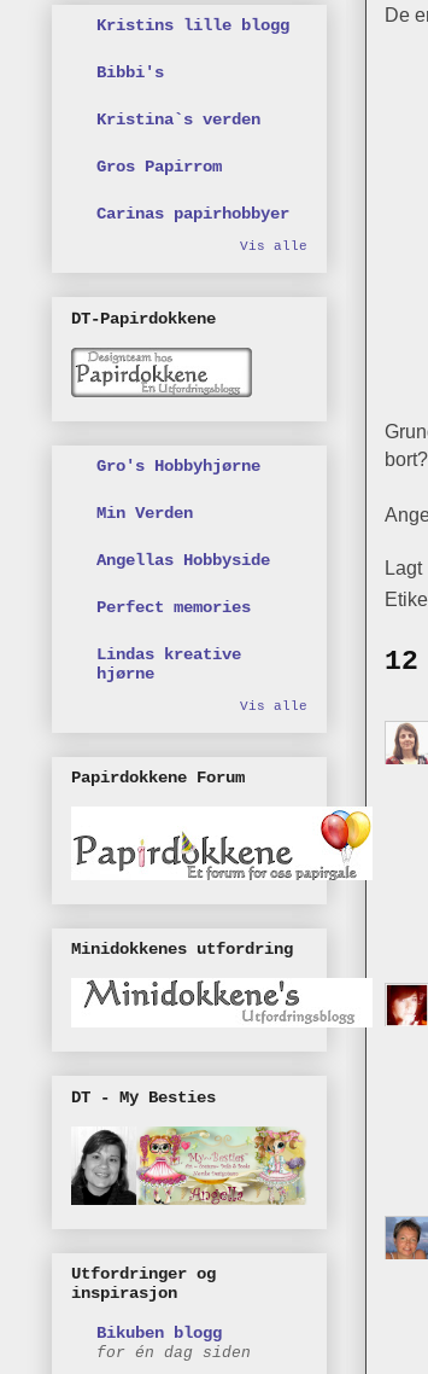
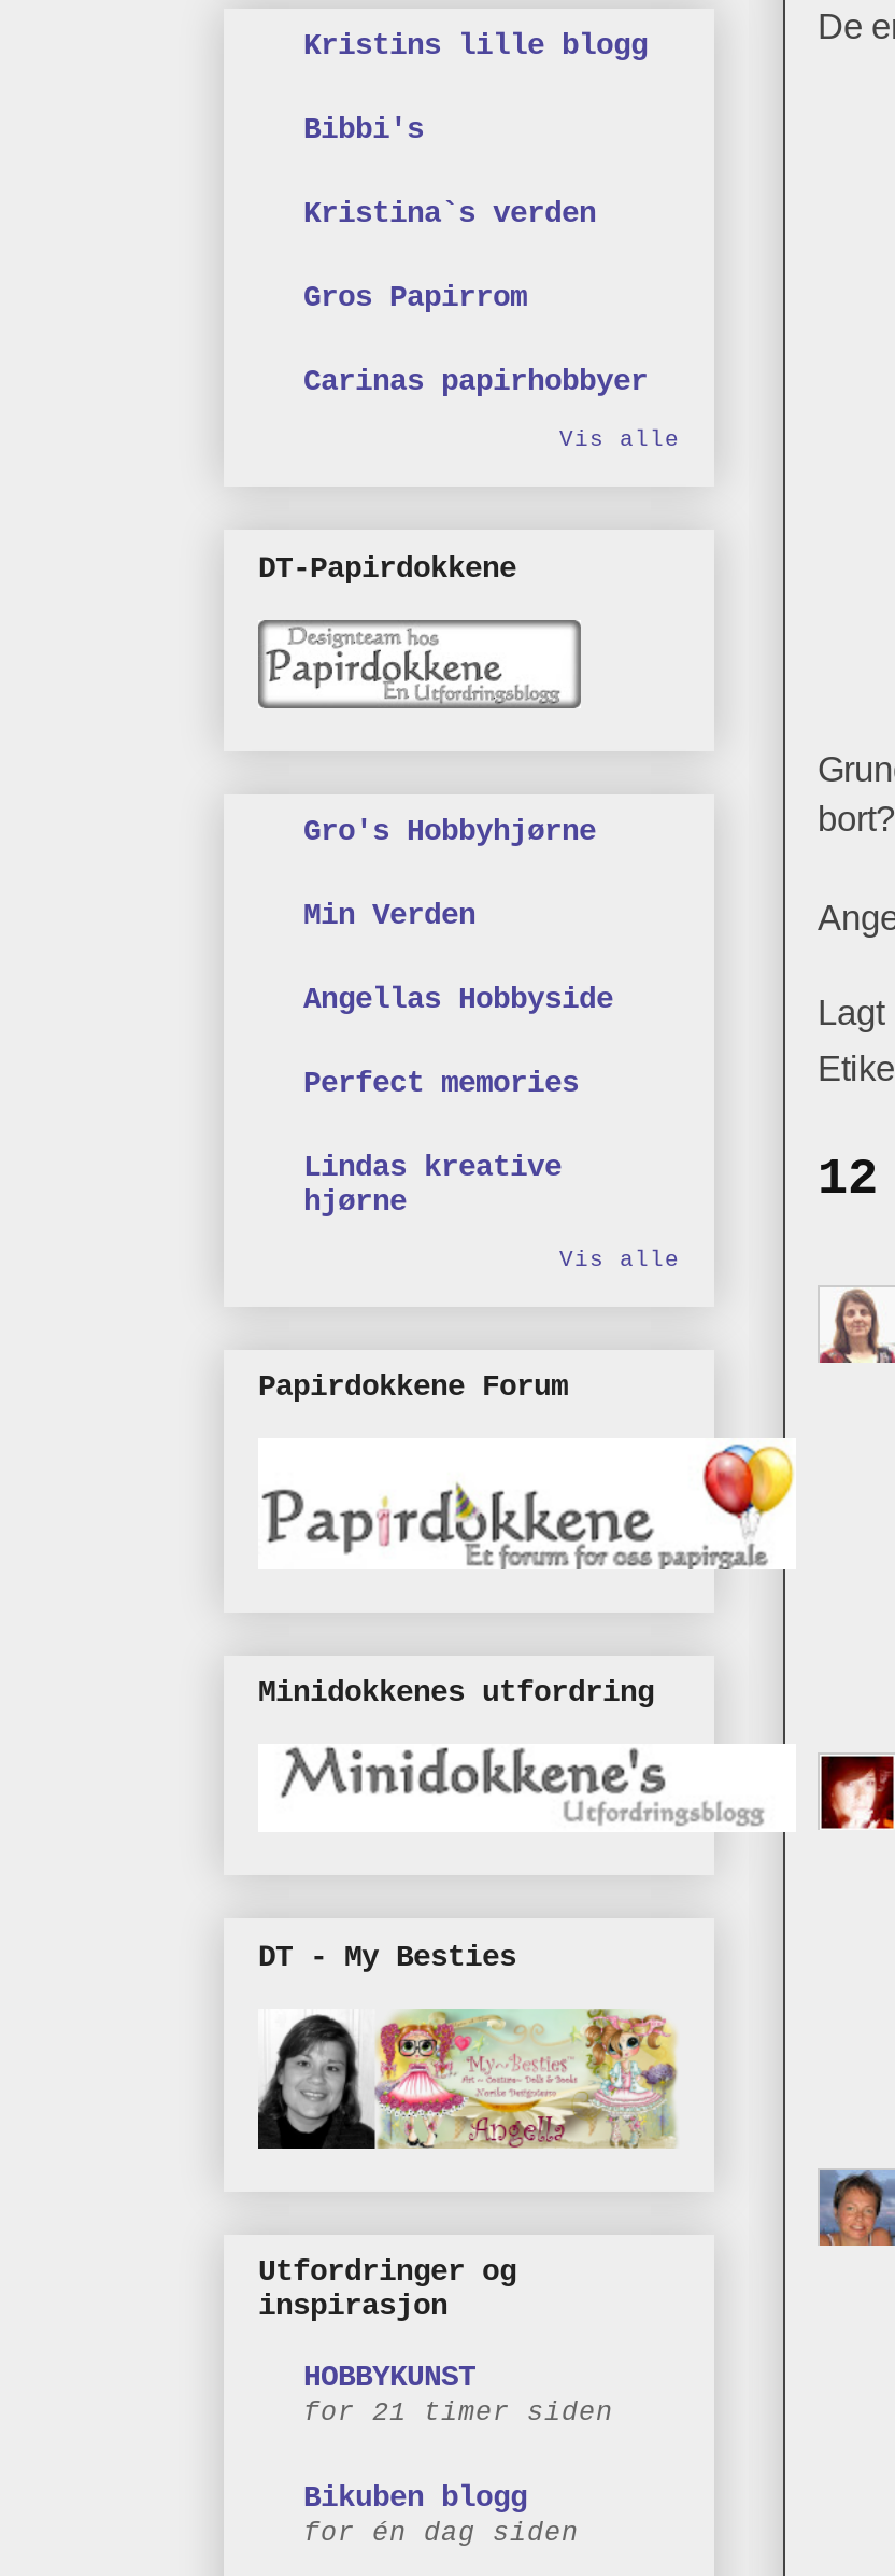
+ HOBBYKUNST
+ for 21 timer siden
